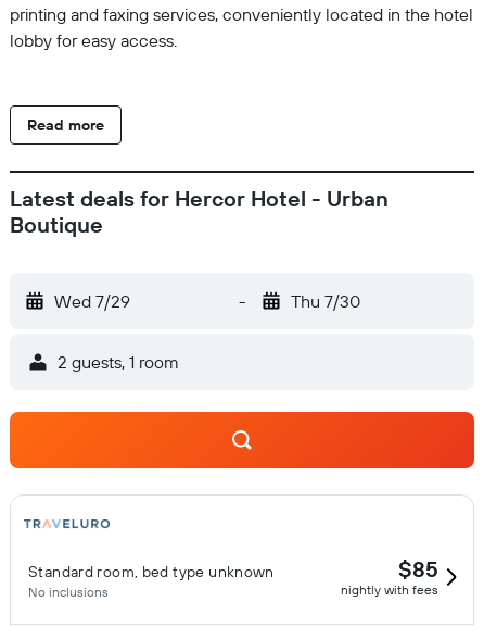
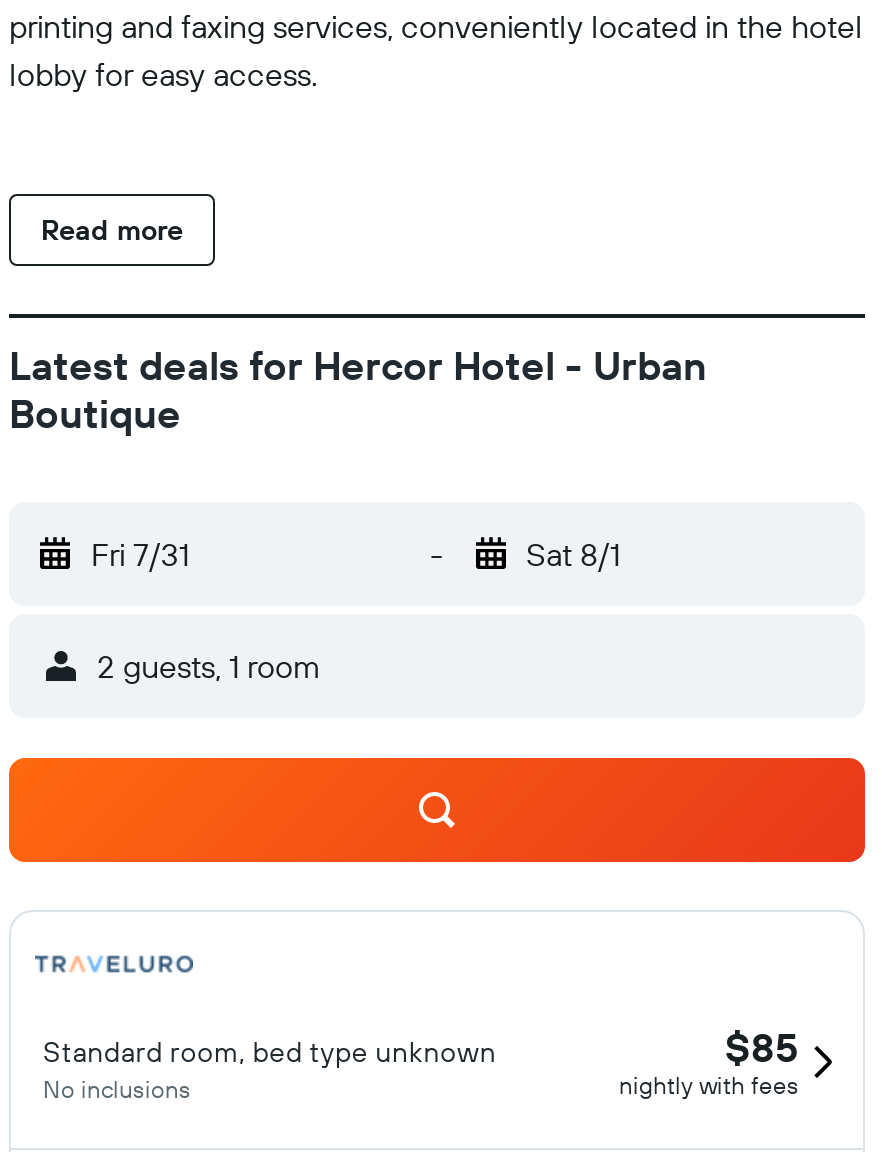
- Wed 7/29
+ Fri 7/31

- Thu 7/30
+ Sat 8/1
